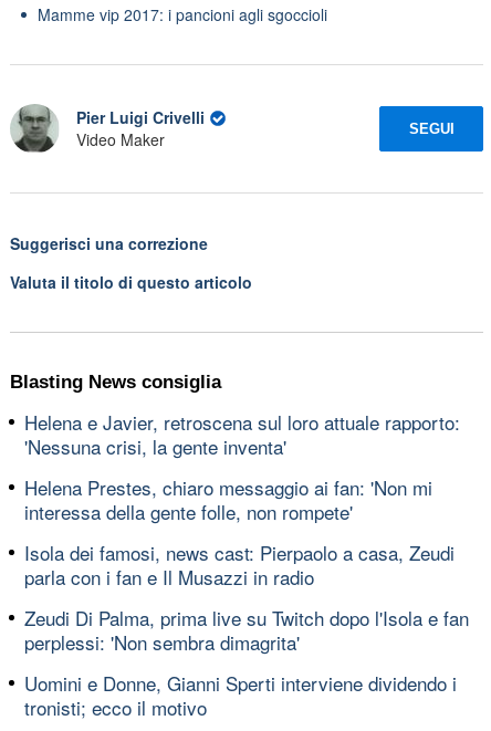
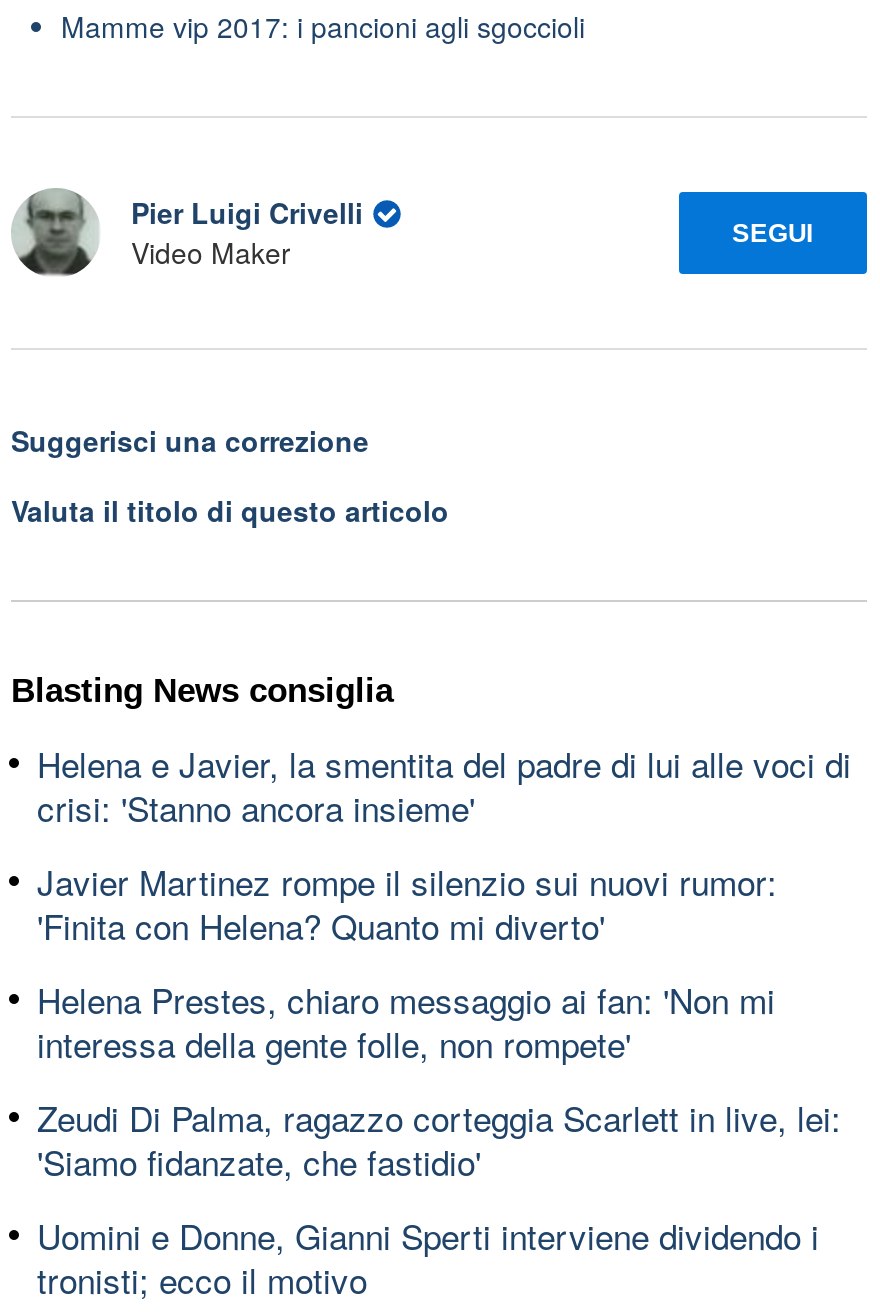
- Helena e Javier, retroscena sul loro attuale rapporto:
- 'Nessuna crisi, la gente inventa'
+ Helena e Javier, la smentita del padre di lui alle voci di
+ crisi: 'Stanno ancora insieme'
+ Javier Martinez rompe il silenzio sui nuovi rumor:
+ 'Finita con Helena? Quanto mi diverto'

moved down: Helena Prestes, chiaro messaggio ai fan: 'Non mi | interessa della gente folle, non rompete'

- Isola dei famosi, news cast: Pierpaolo a casa, Zeudi
- parla con i fan e Il Musazzi in radio
- Zeudi Di Palma, prima live su Twitch dopo l'Isola e fan
- perplessi: 'Non sembra dimagrita'
+ Zeudi Di Palma, ragazzo corteggia Scarlett in live, lei:
+ 'Siamo fidanzate, che fastidio'
